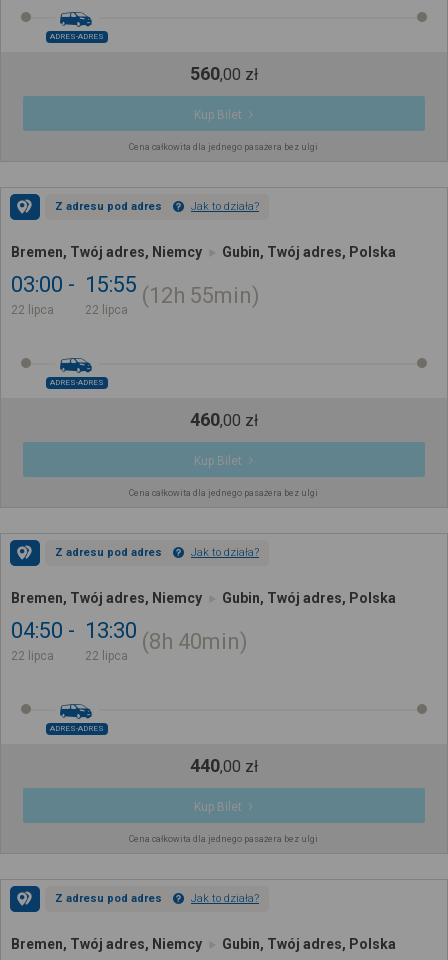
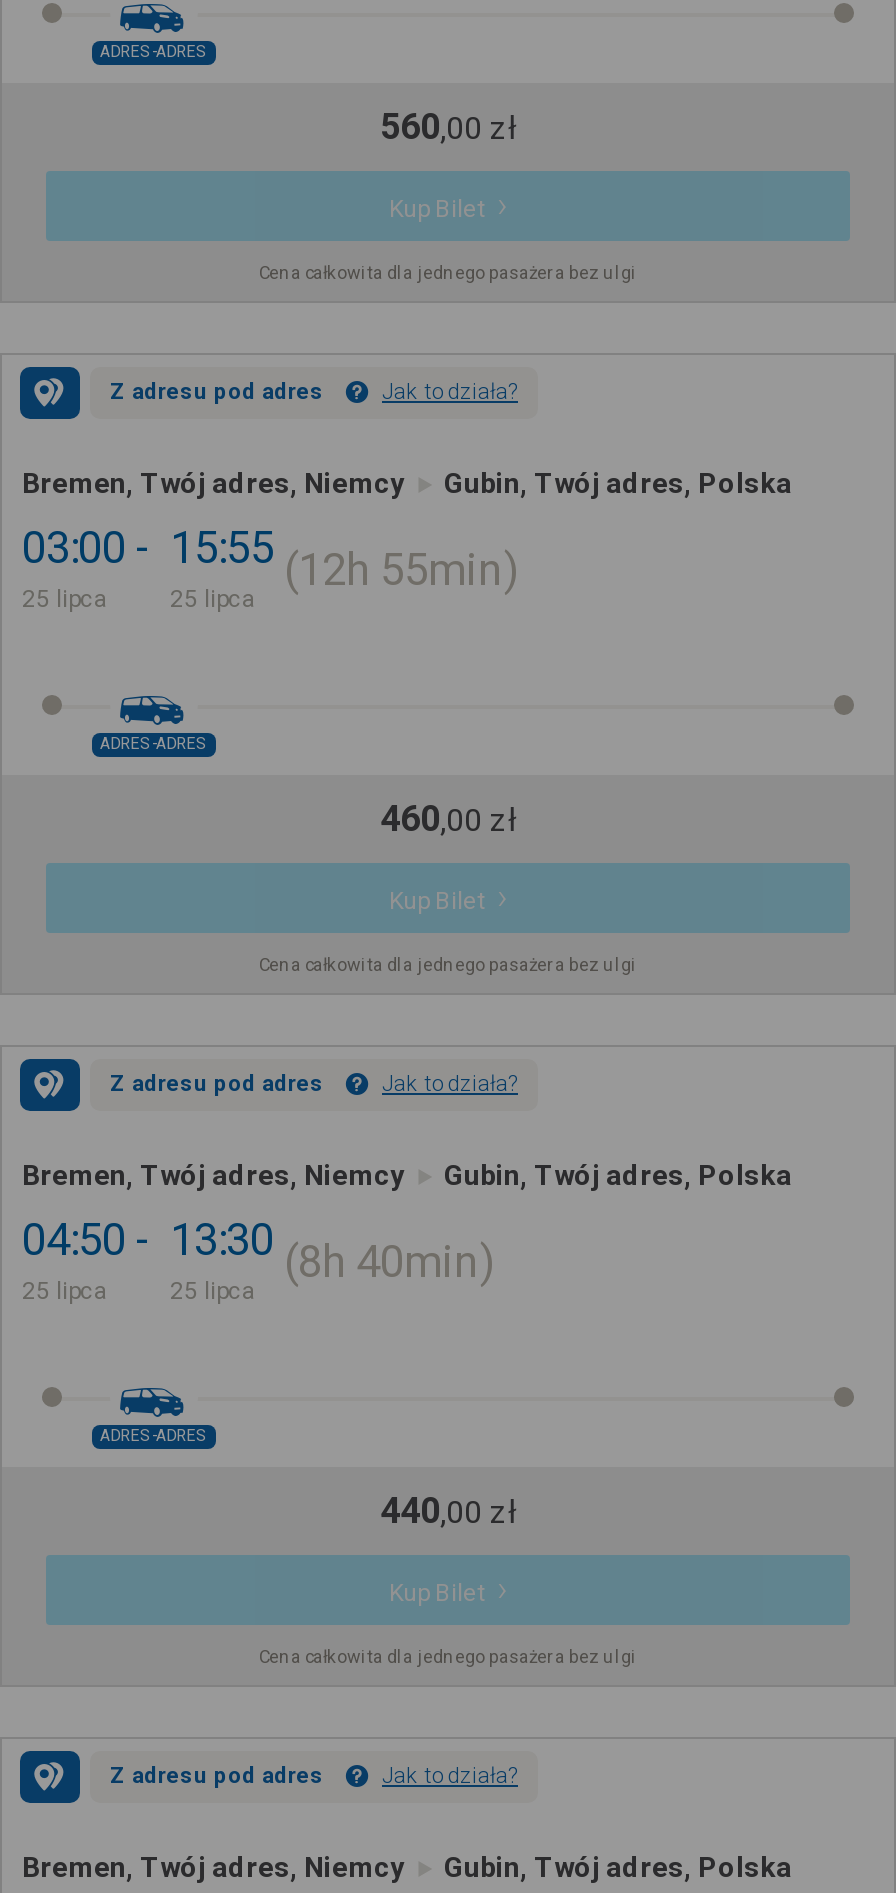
- 22 lipca
+ 25 lipca

- 22 lipca
+ 25 lipca

- 22 lipca
+ 25 lipca

- 22 lipca
+ 25 lipca
